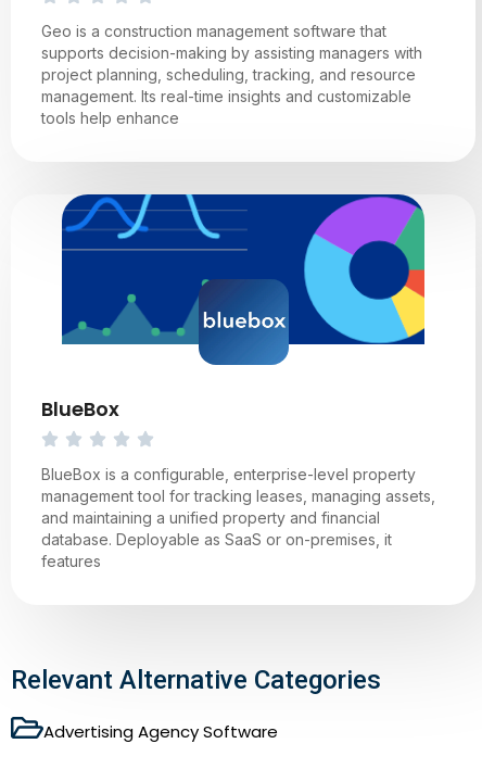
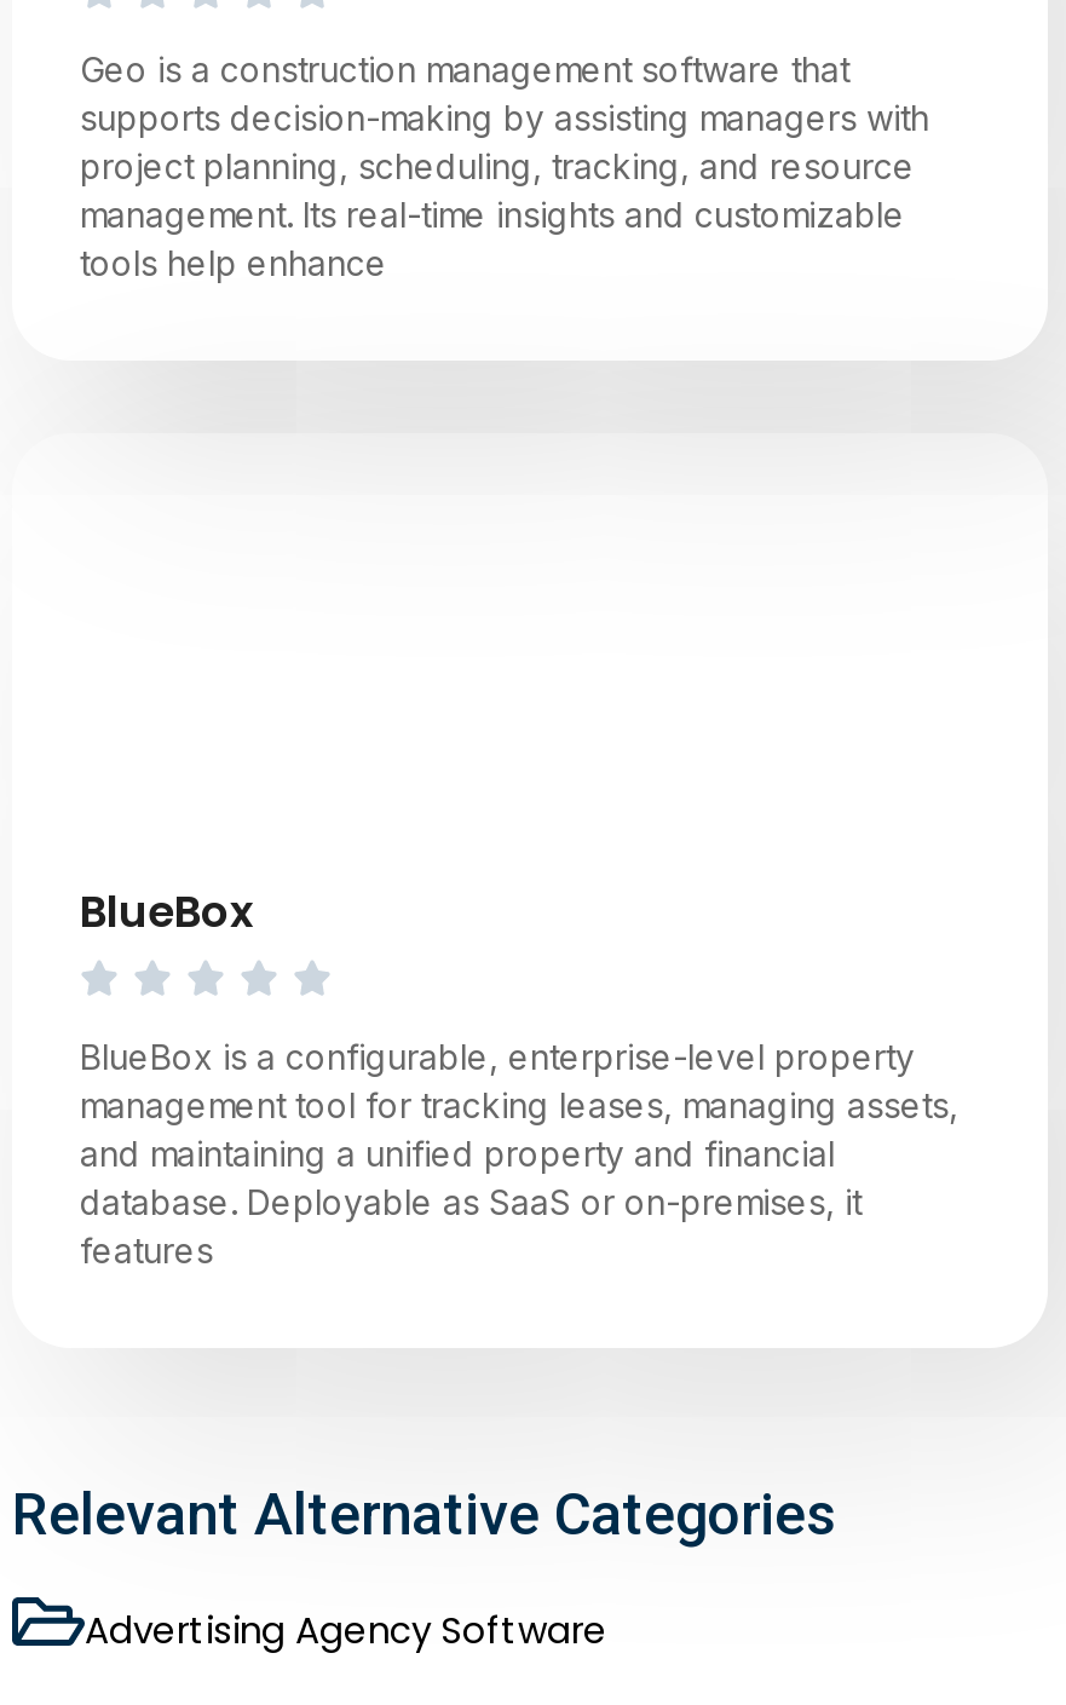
- [image]
